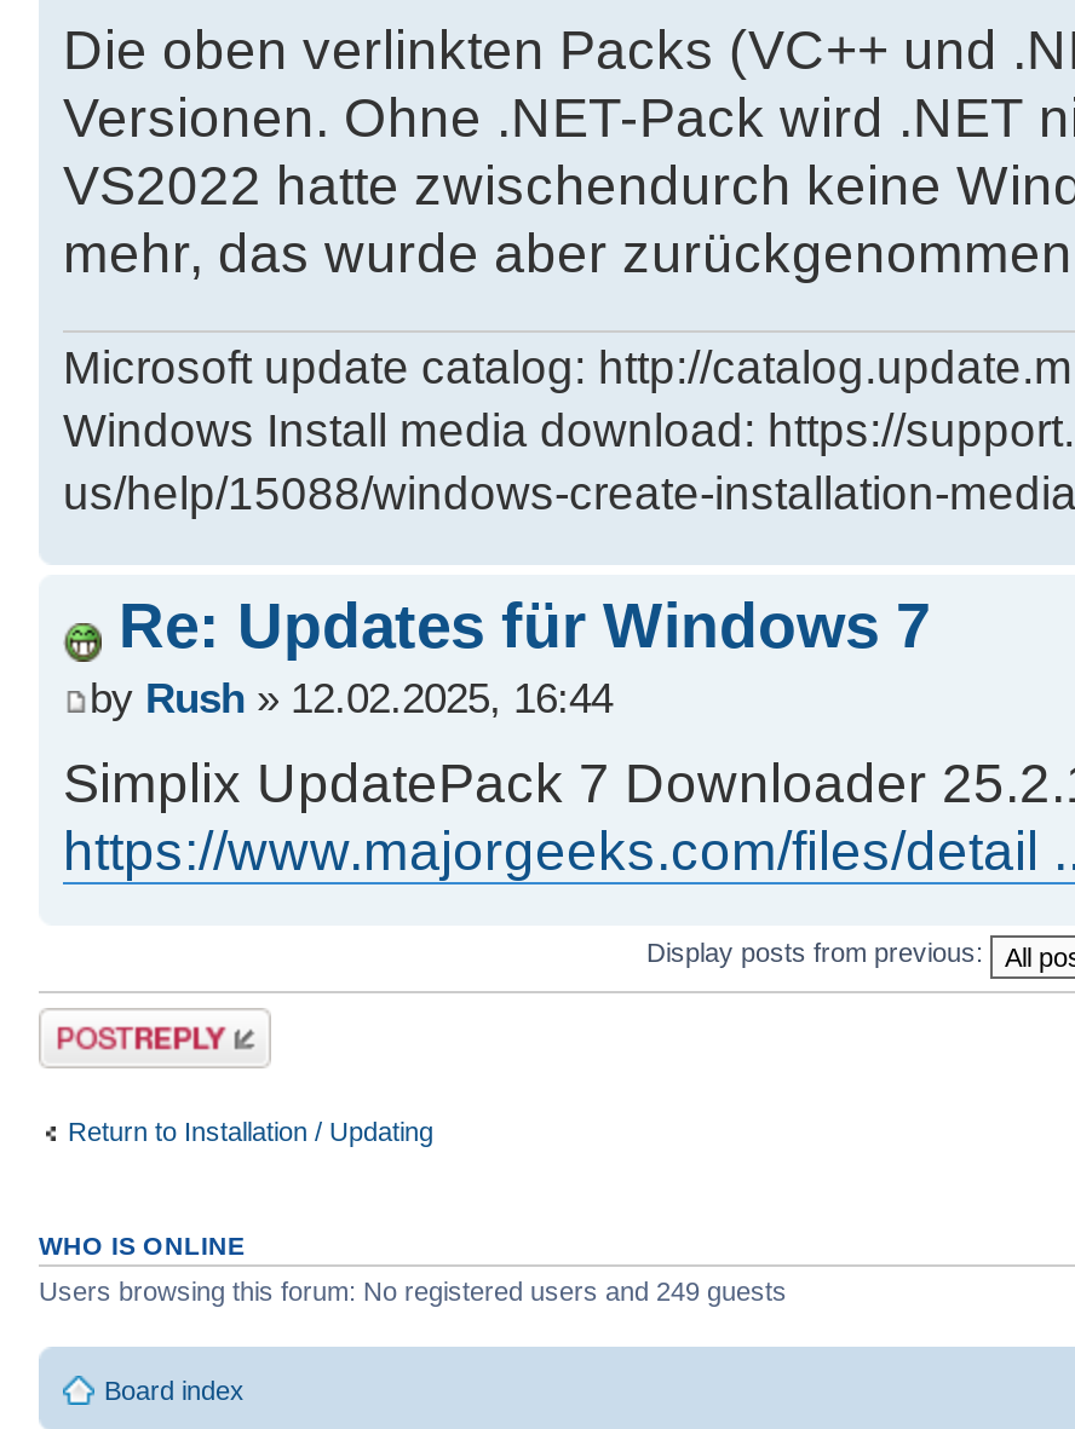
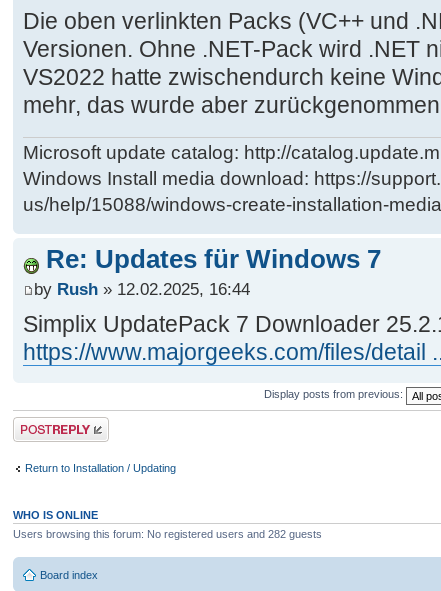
- Users browsing this forum: No registered users and 249 guests
+ Users browsing this forum: No registered users and 282 guests
